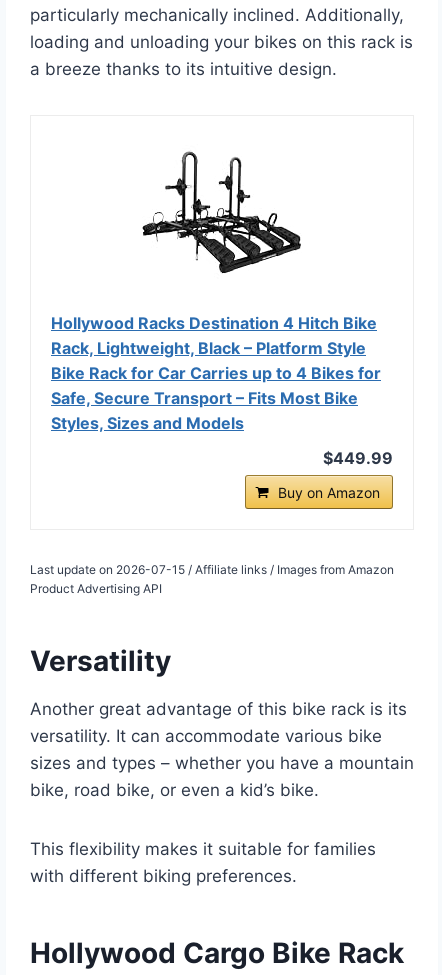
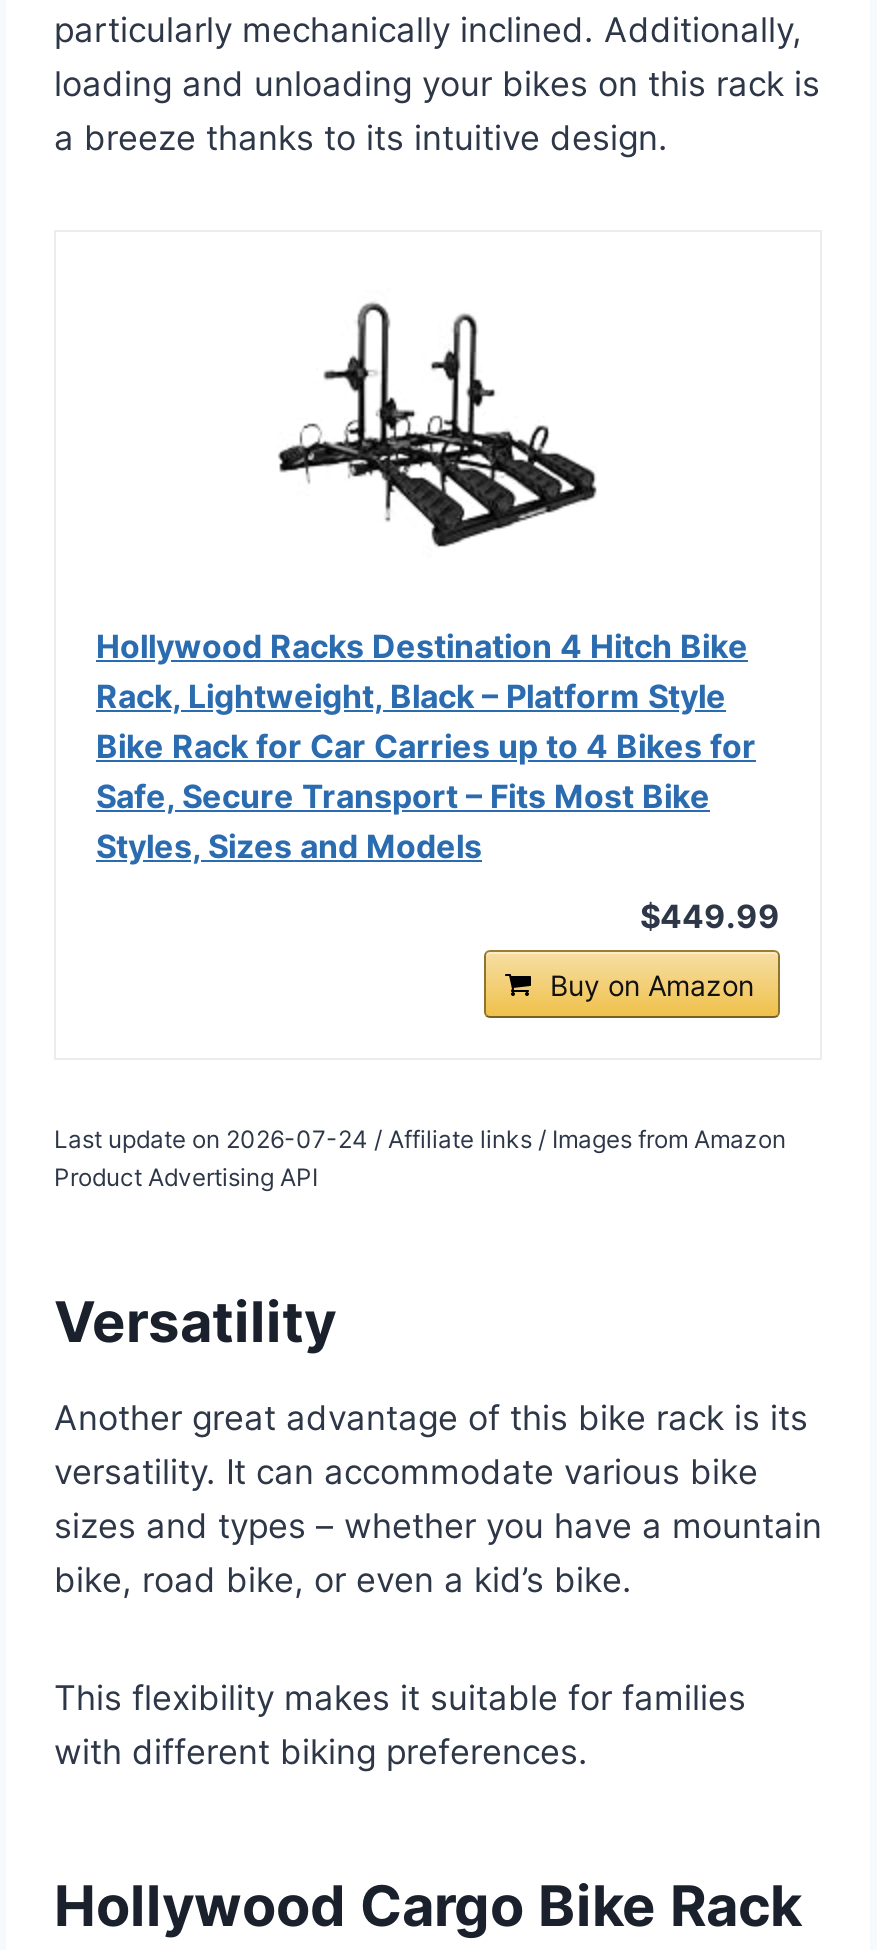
- Last update on 2026-07-15 / Affiliate links / Images from Amazon
+ Last update on 2026-07-24 / Affiliate links / Images from Amazon
